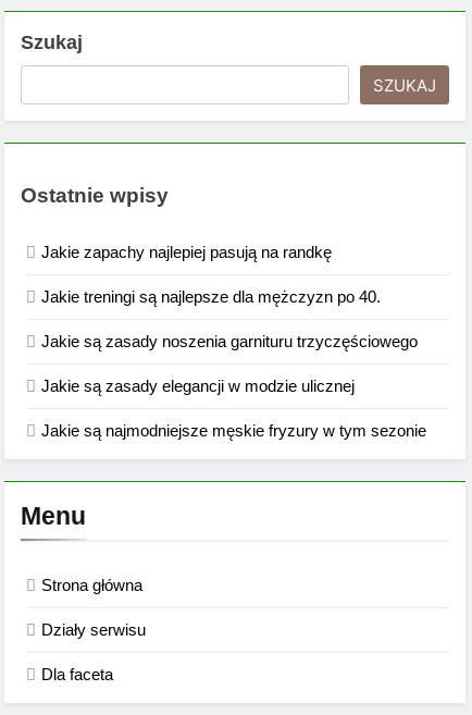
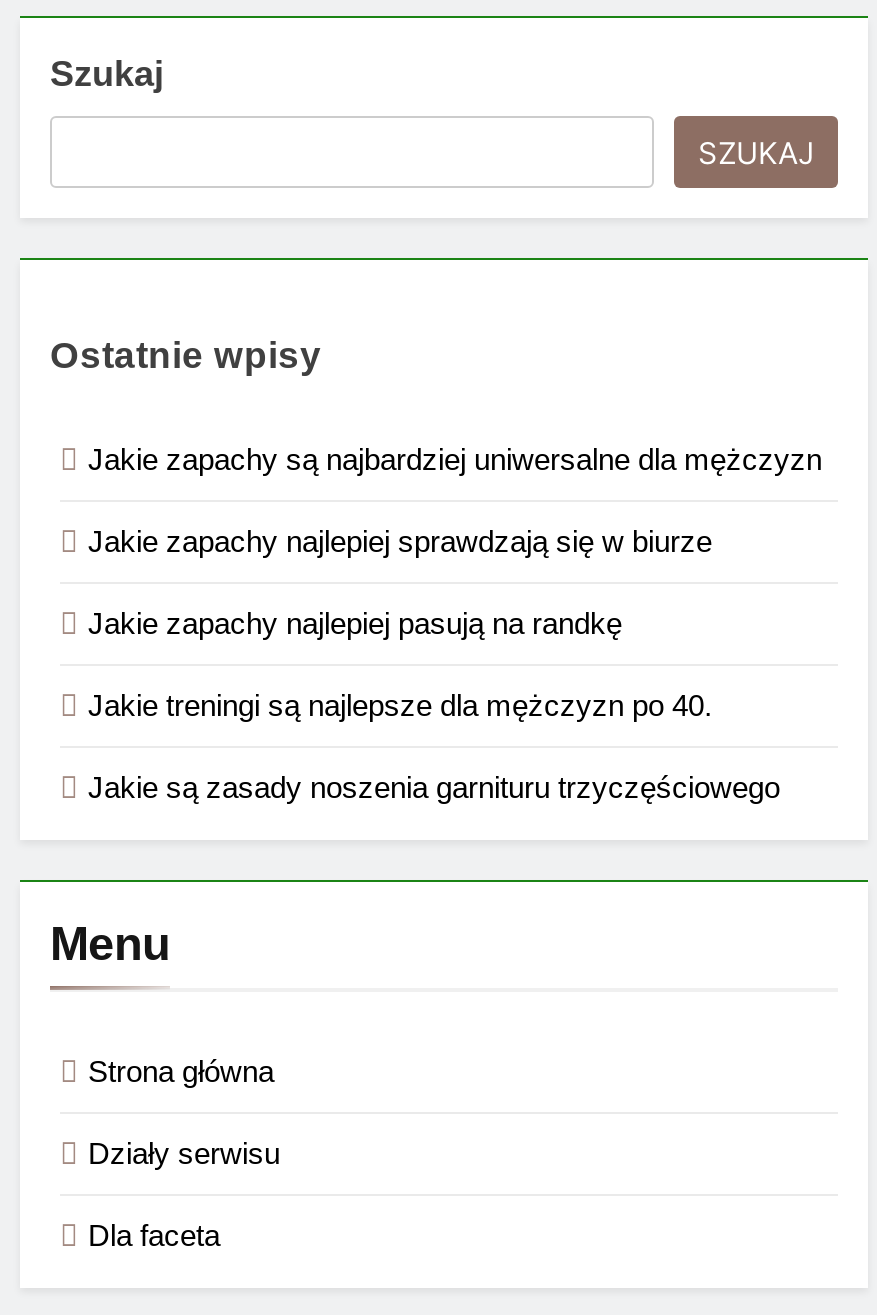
+ Jakie zapachy są najbardziej uniwersalne dla mężczyzn
+ Jakie zapachy najlepiej sprawdzają się w biurze

moved down: Jakie zapachy najlepiej pasują na randkę | Jakie treningi są najlepsze dla mężczyzn po 40. | Jakie są zasady noszenia garnituru trzyczęściowego

- Jakie są zasady elegancji w modzie ulicznej
- Jakie są najmodniejsze męskie fryzury w tym sezonie
